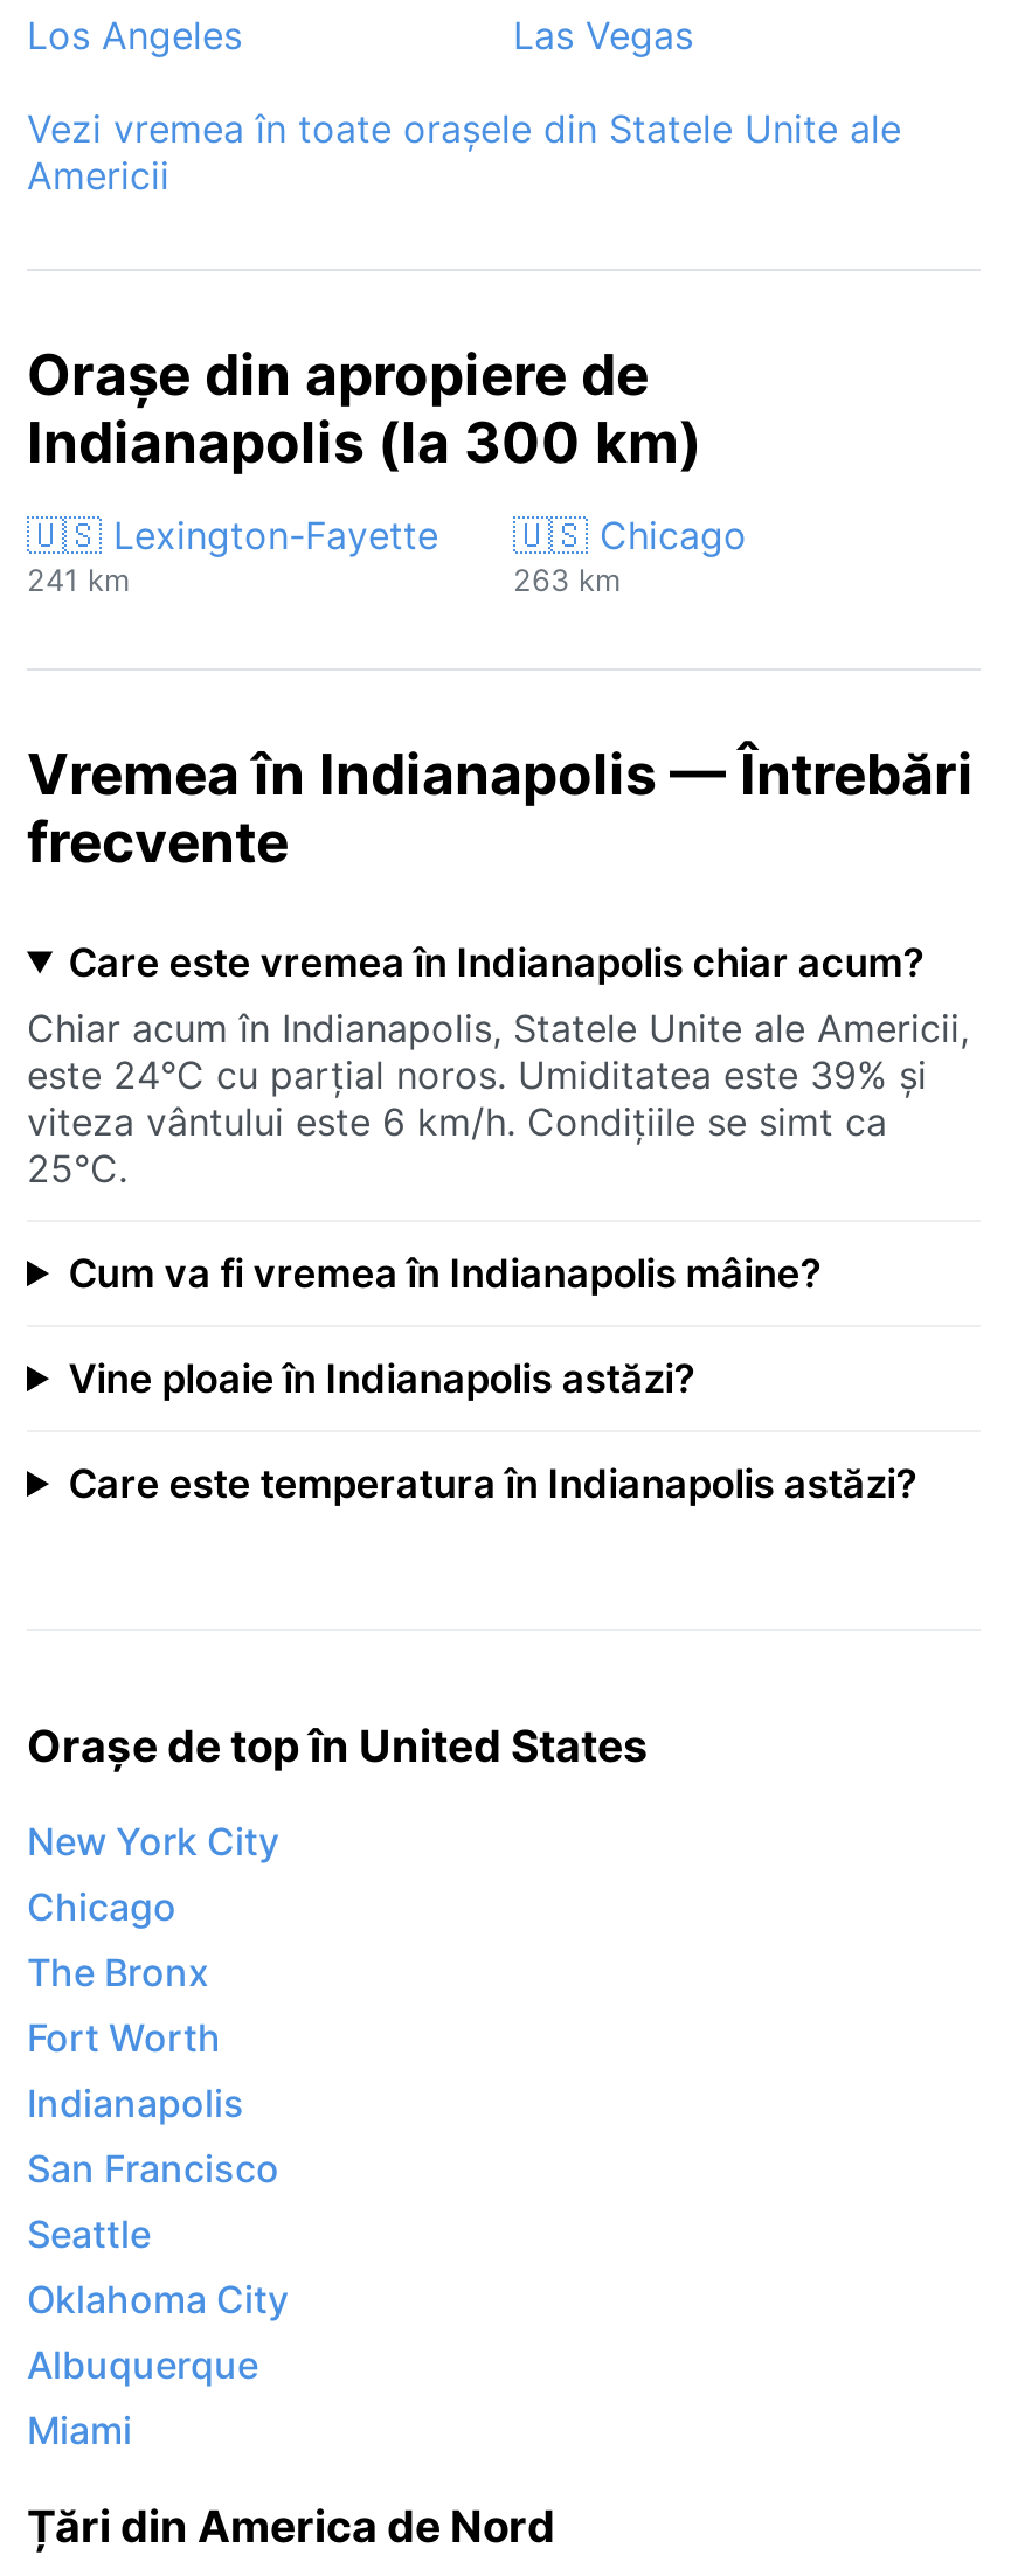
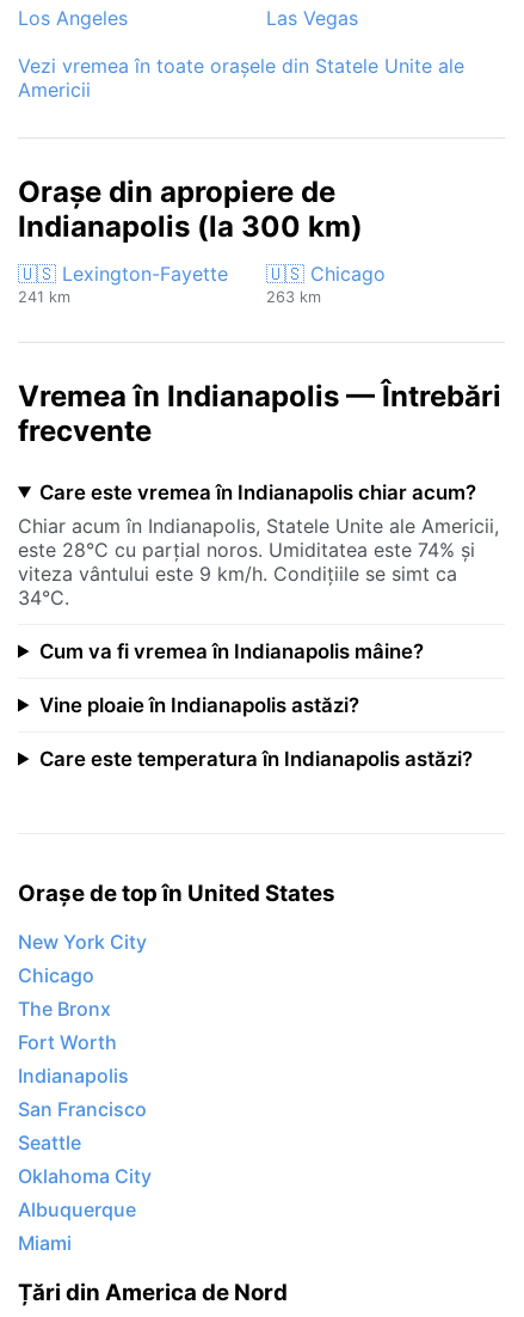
- este 24°C cu parțial noros. Umiditatea este 39% și
- viteza vântului este 6 km/h. Condițiile se simt ca
- 25°C.
+ este 28°C cu parțial noros. Umiditatea este 74% și
+ viteza vântului este 9 km/h. Condițiile se simt ca
+ 34°C.
